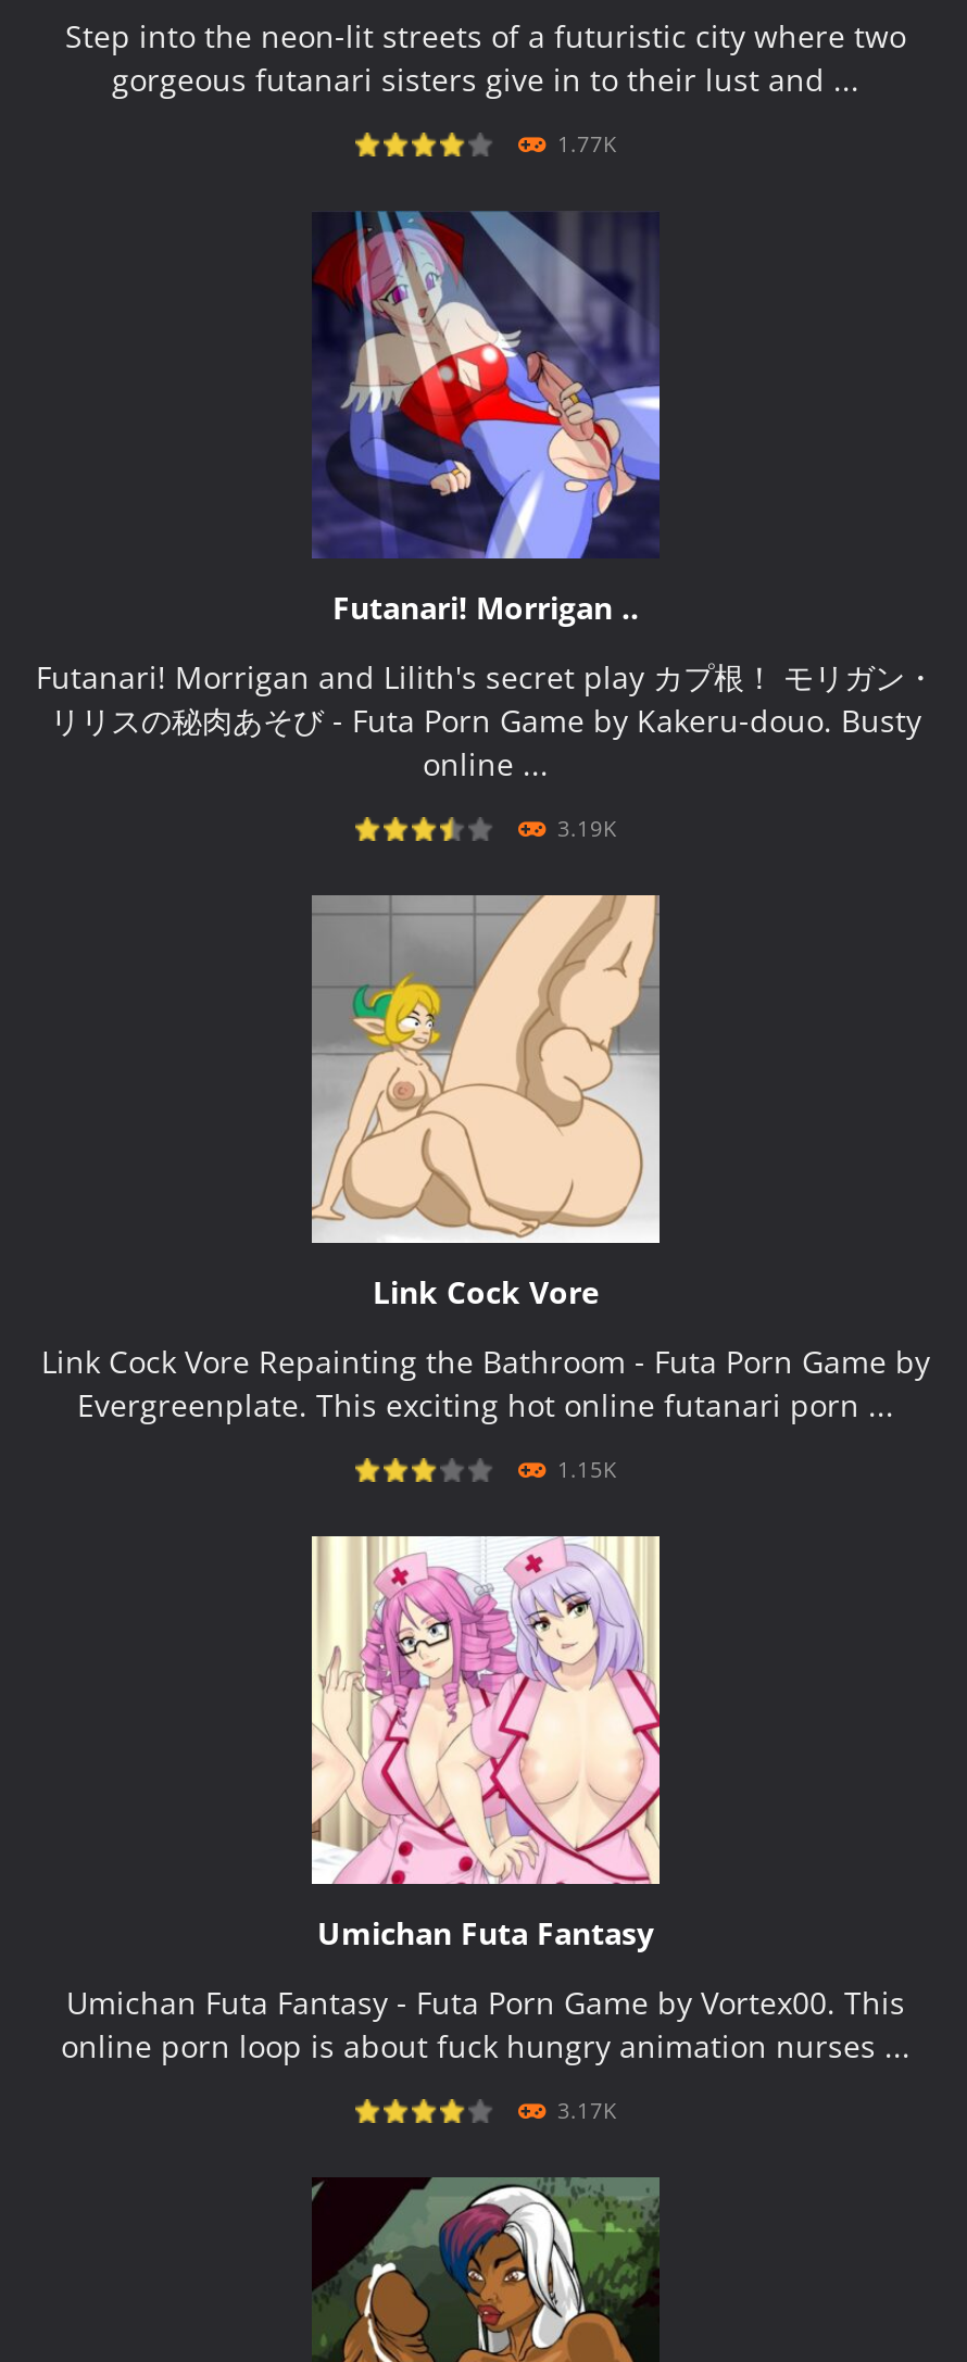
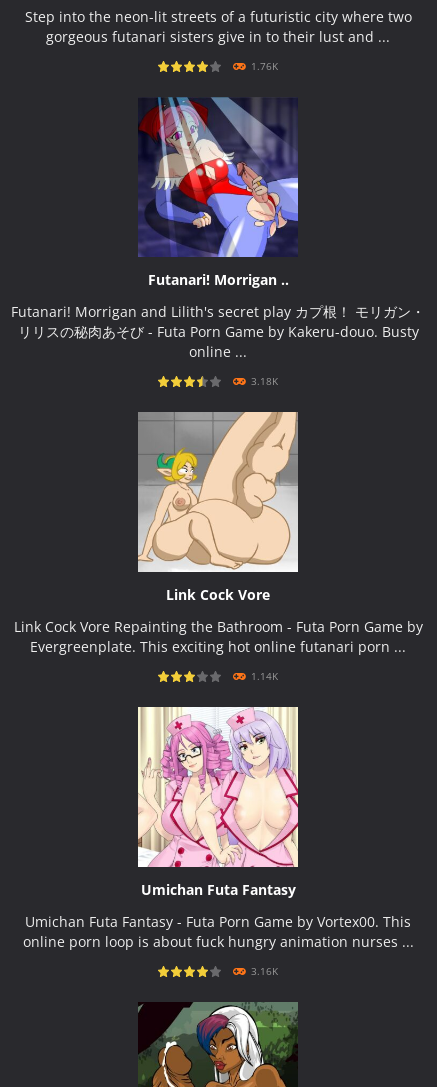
- 1.77K
+ 1.76K

- 3.19K
+ 3.18K

- 1.15K
+ 1.14K

- 3.17K
+ 3.16K
